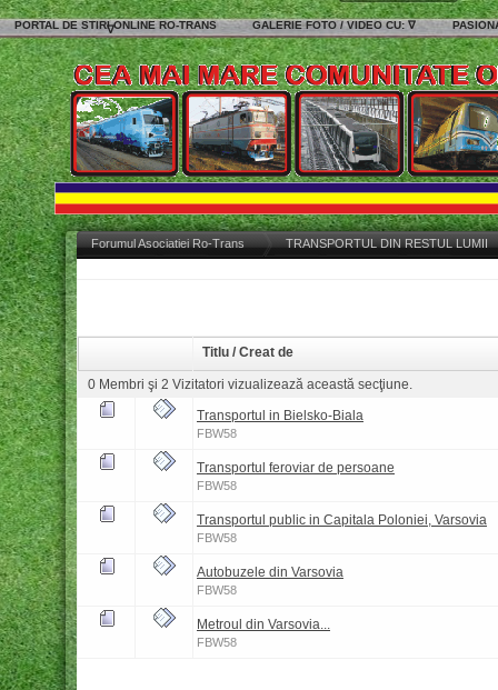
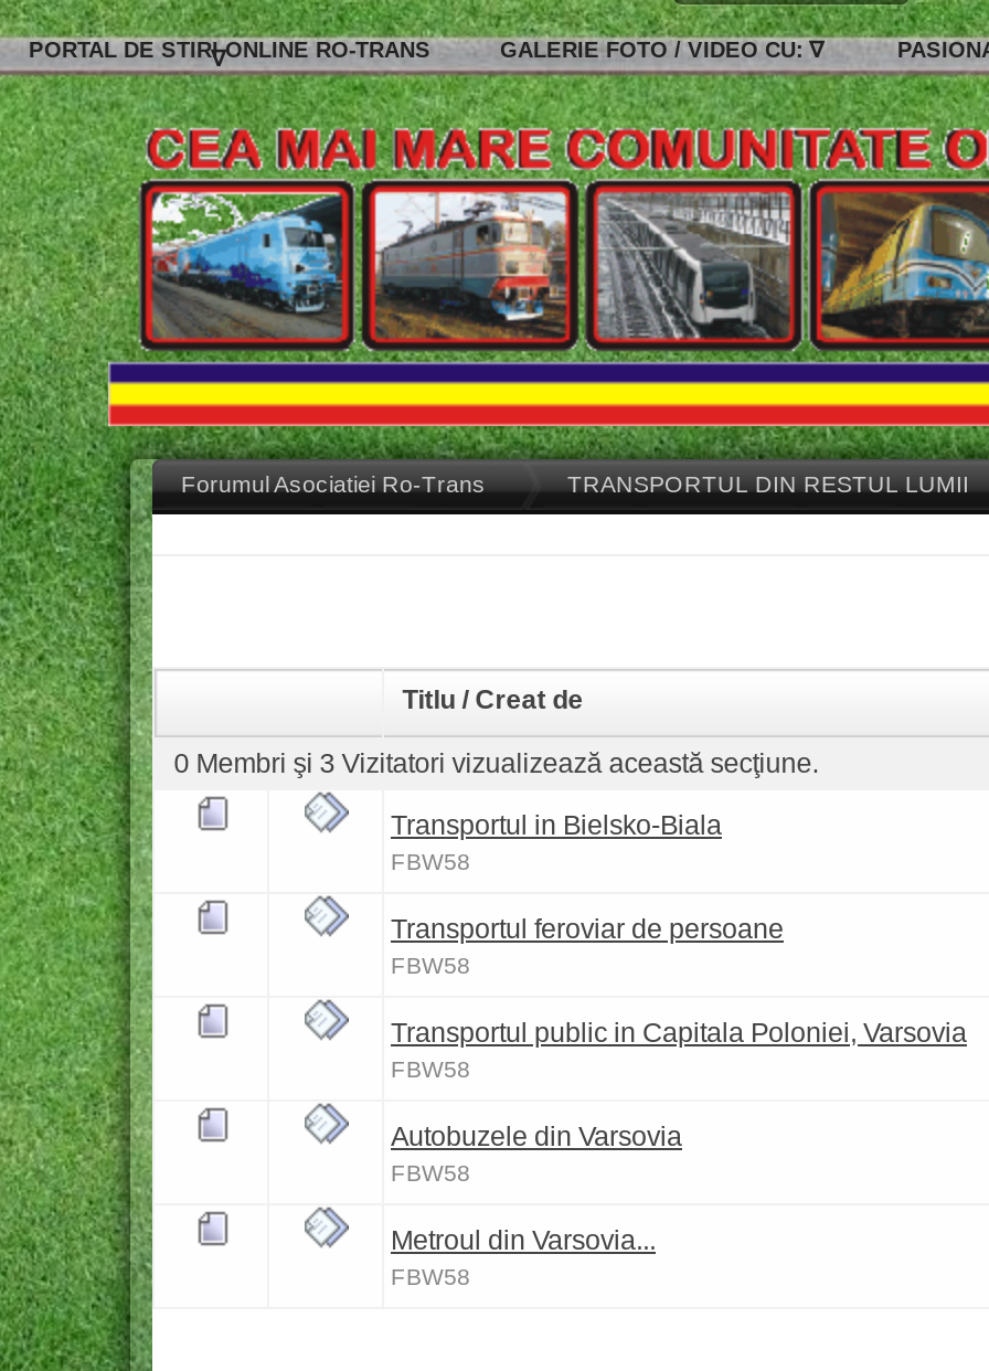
- 0 Membri şi 2 Vizitatori vizualizează această secţiune.
+ 0 Membri şi 3 Vizitatori vizualizează această secţiune.
